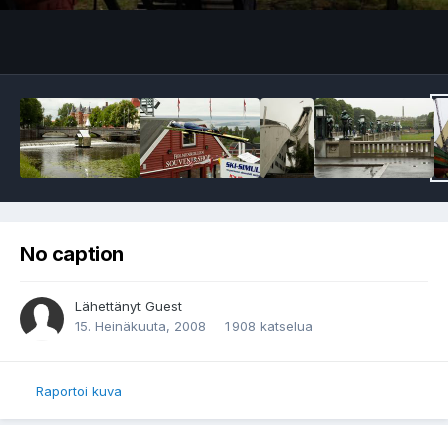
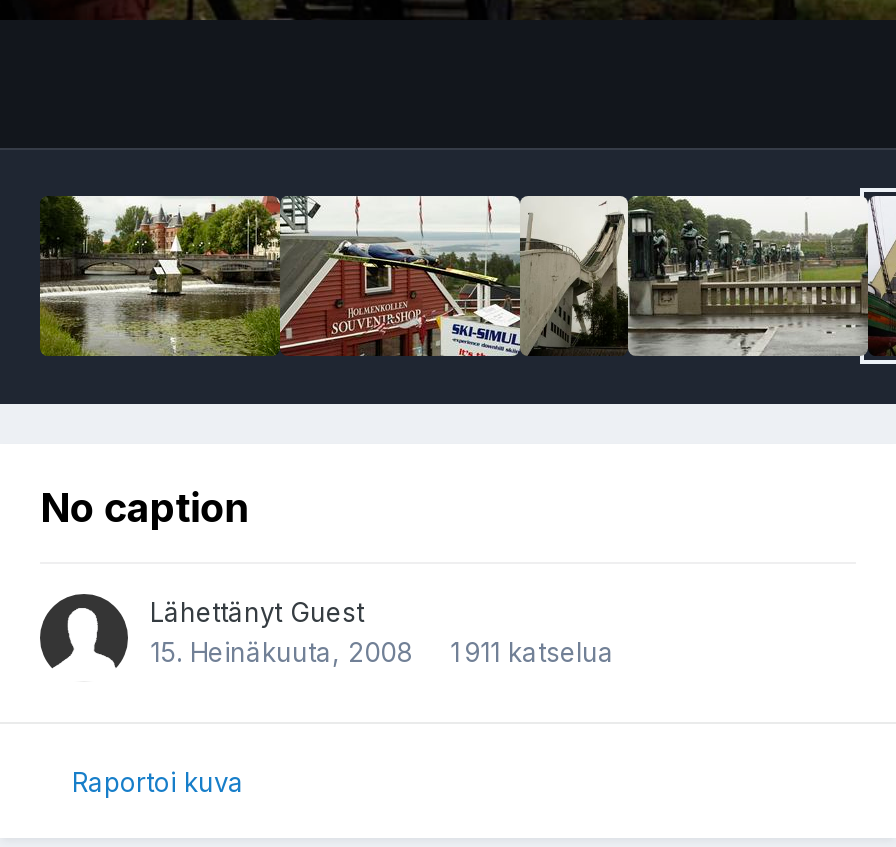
- 15. Heinäkuuta, 2008 1 908 katselua
+ 15. Heinäkuuta, 2008 1 911 katselua
